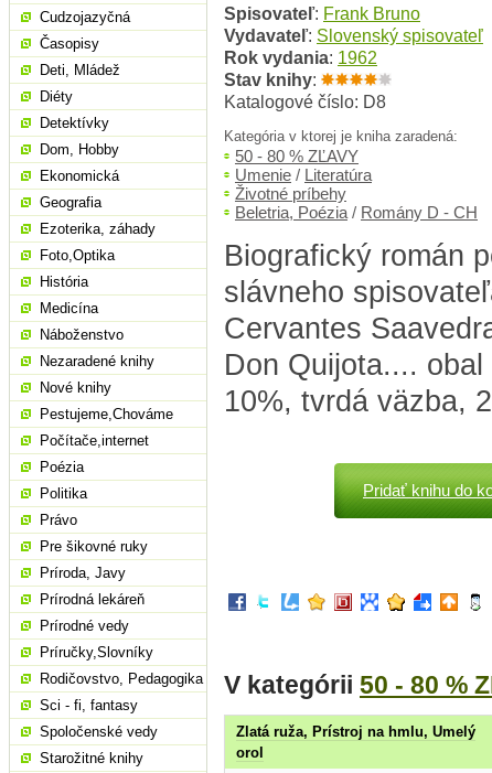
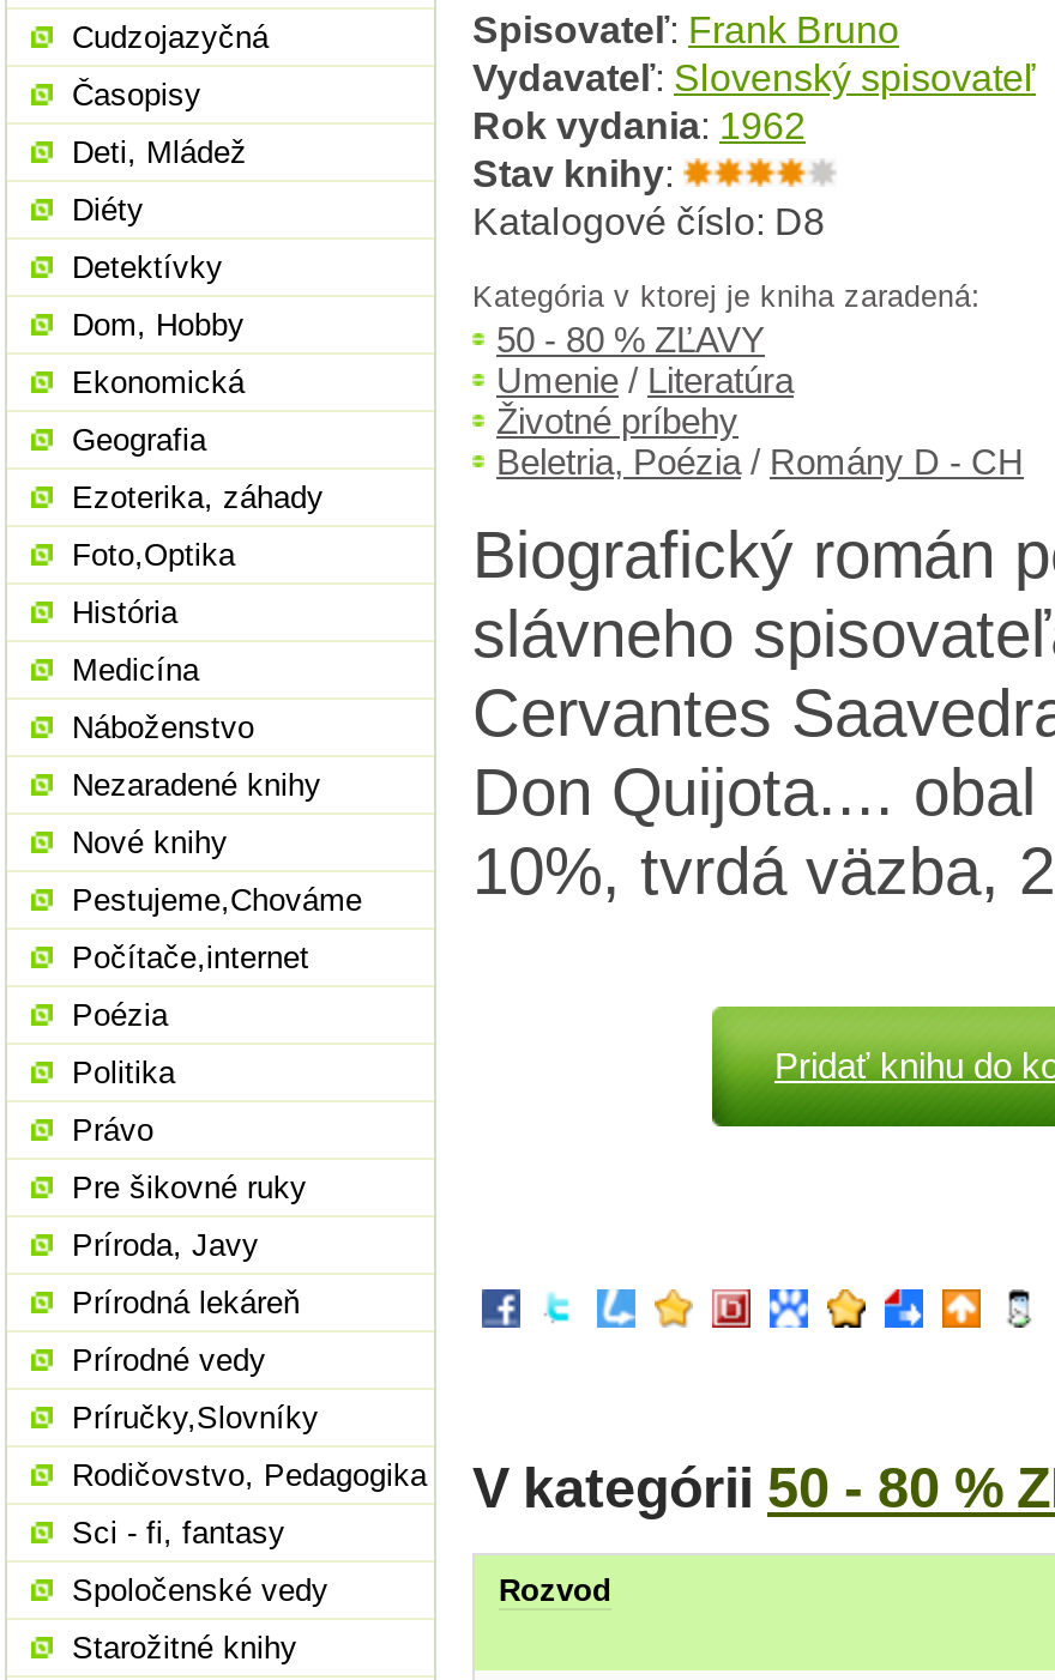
- Zlatá ruža, Prístroj na hmlu, Umelý
- orol
+ Rozvod
